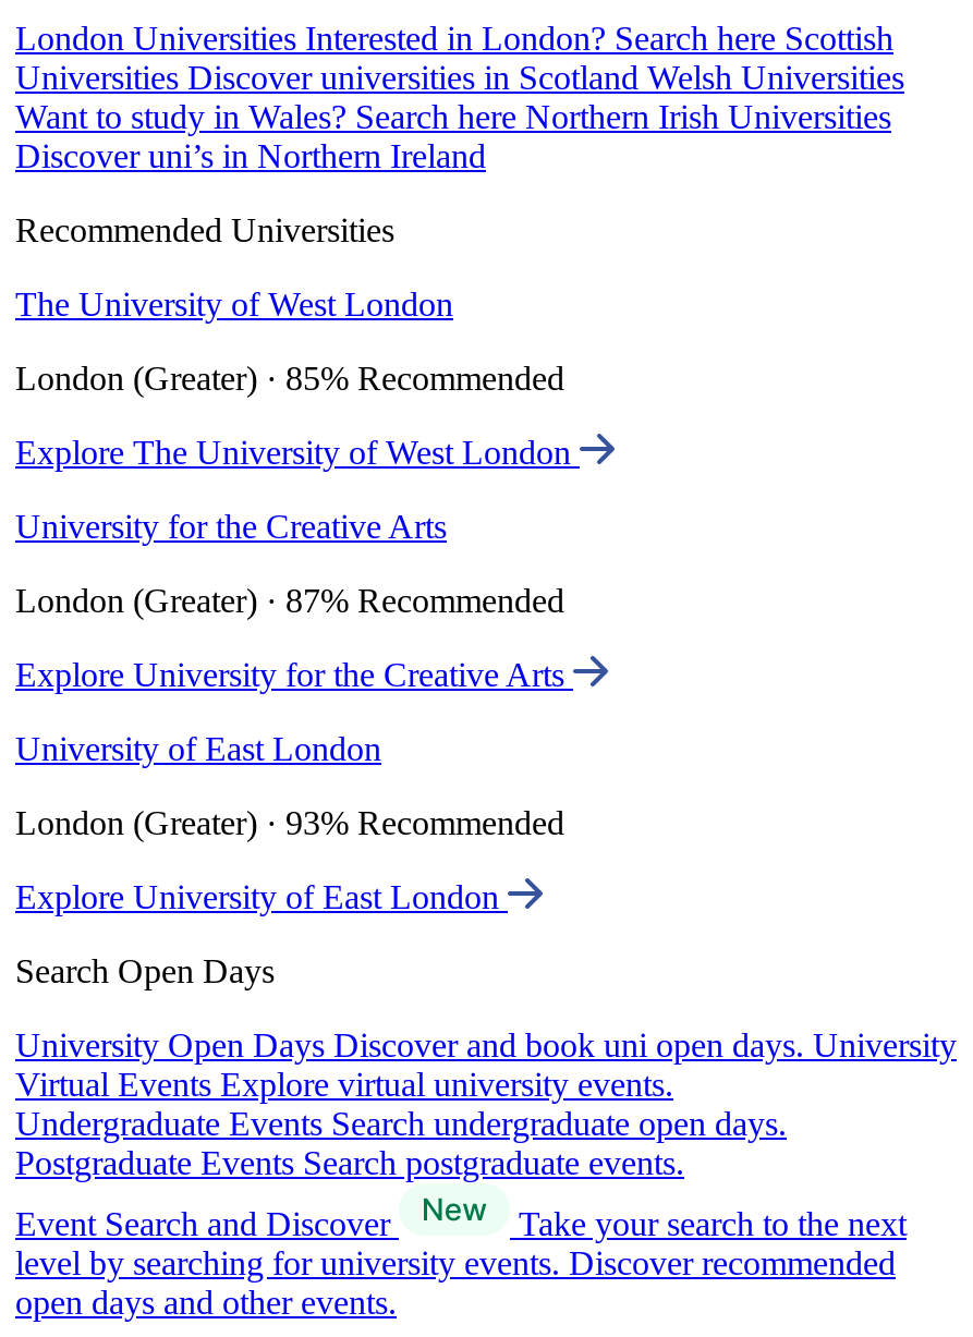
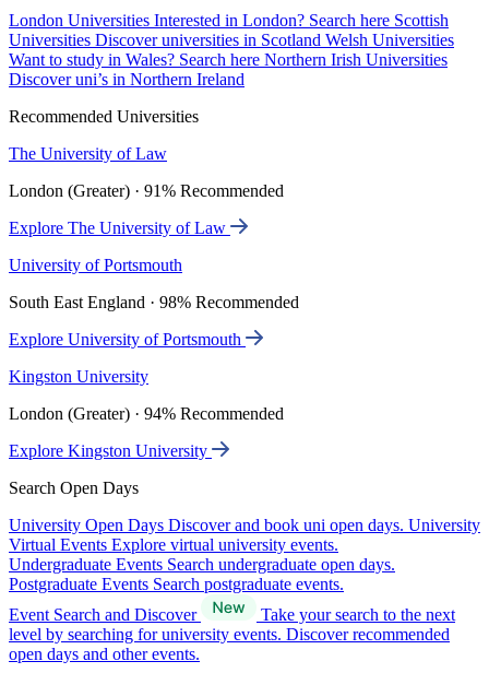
- The University of West London
+ The University of Law

- London (Greater) · 85% Recommended
+ London (Greater) · 91% Recommended

- Explore The University of West London
+ Explore The University of Law

- University for the Creative Arts
+ University of Portsmouth

- London (Greater) · 87% Recommended
+ South East England · 98% Recommended

- Explore University for the Creative Arts
+ Explore University of Portsmouth

- University of East London
+ Kingston University

- London (Greater) · 93% Recommended
+ London (Greater) · 94% Recommended

- Explore University of East London
+ Explore Kingston University
